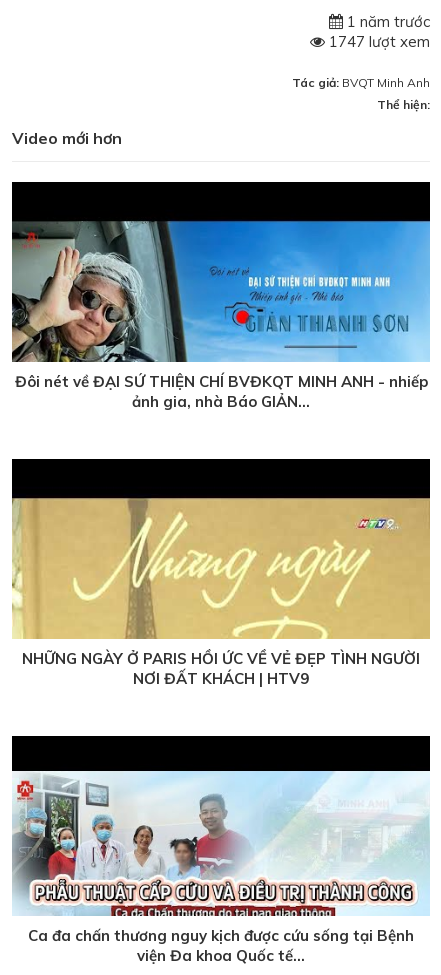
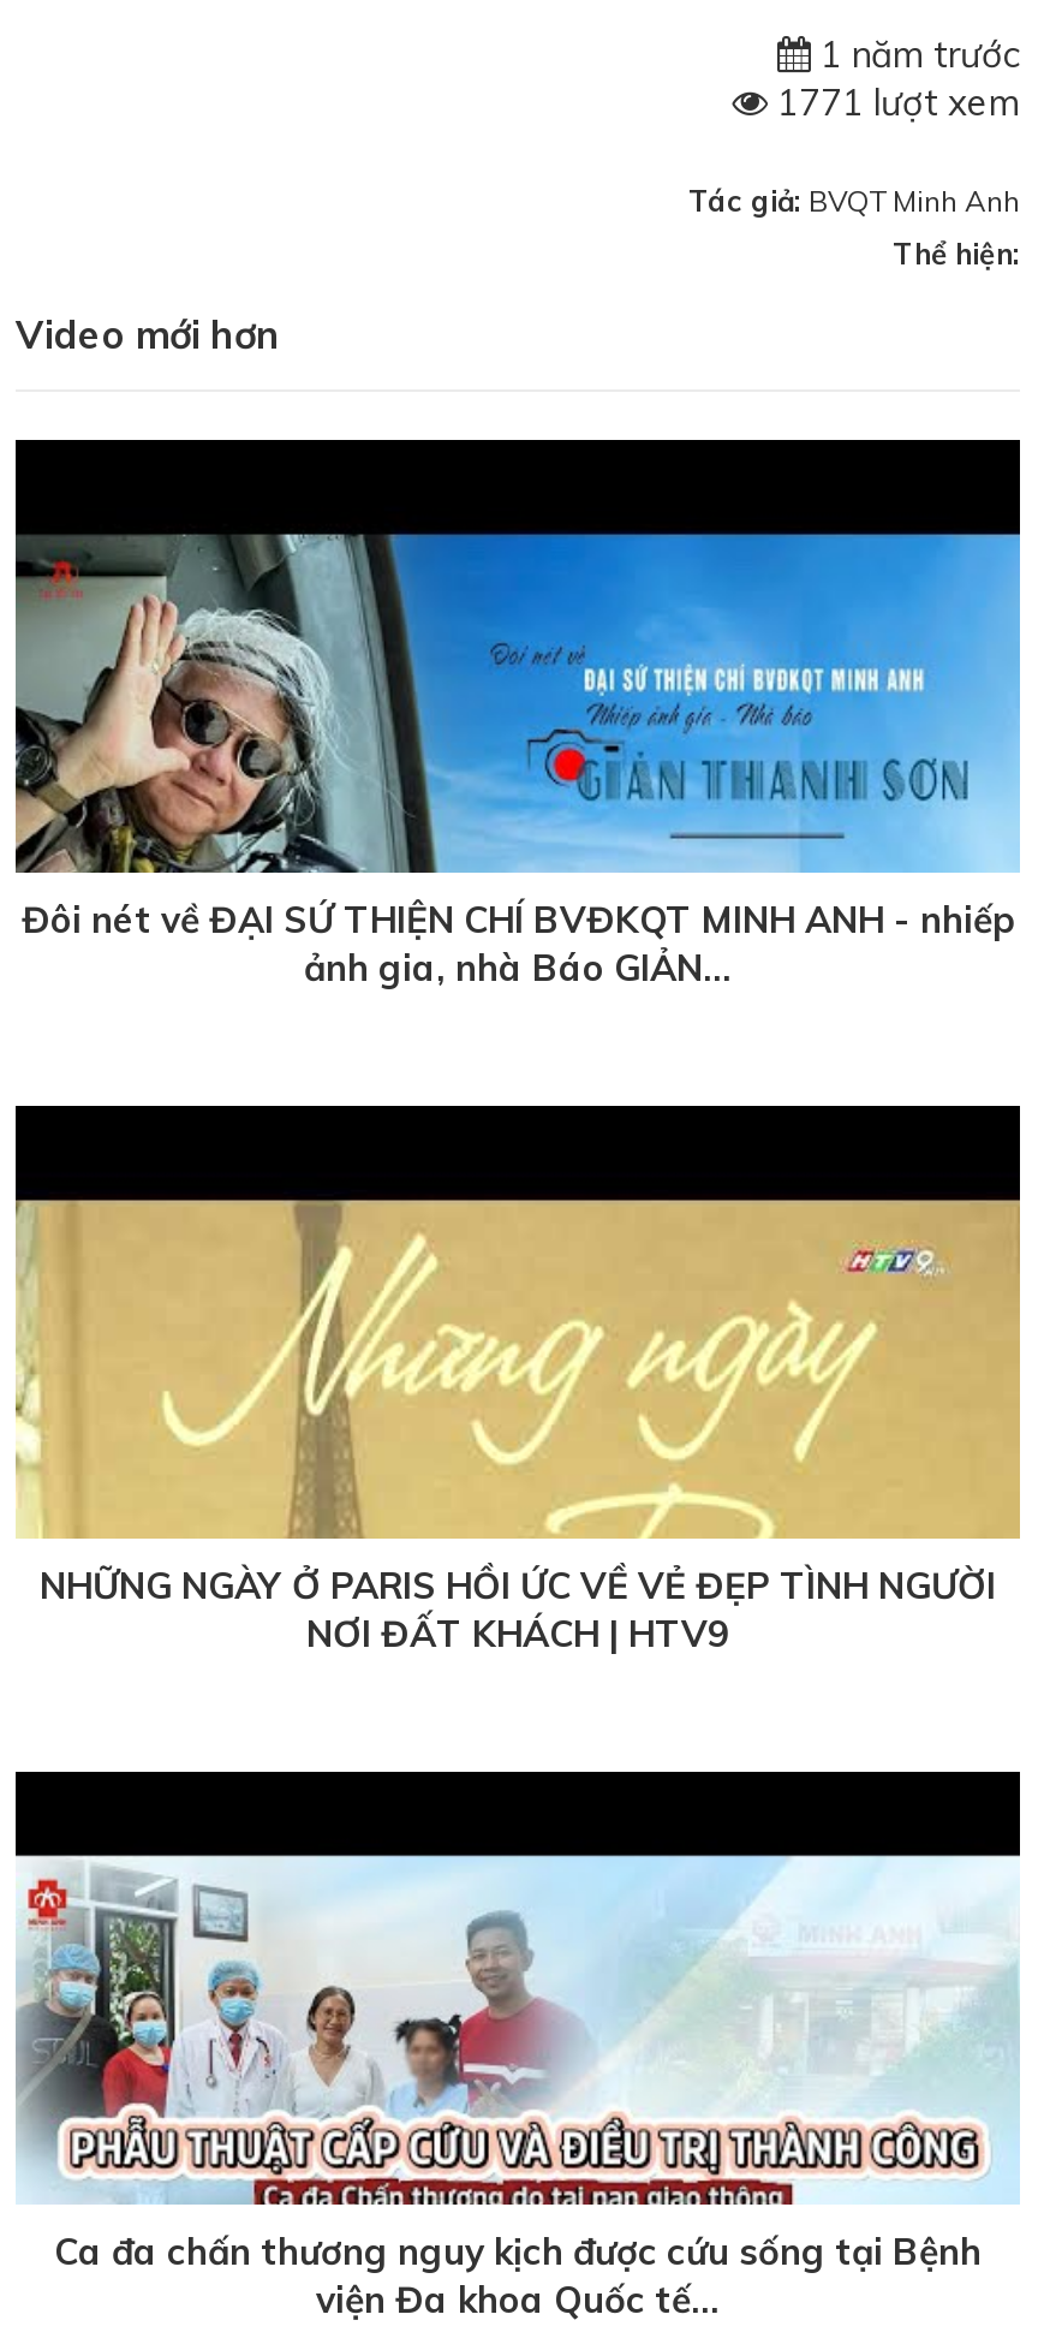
- 1747 lượt xem
+ 1771 lượt xem
